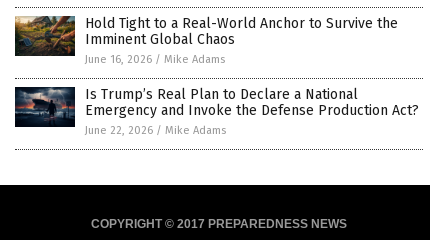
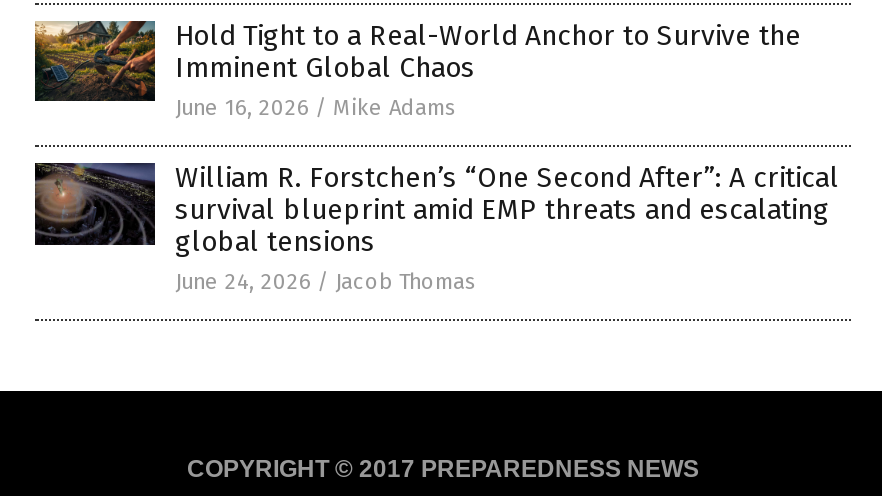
- [image]
- Is Trump’s Real Plan to Declare a National
- Emergency and Invoke the Defense Production Act?
- June 22, 2026 / Mike Adams
+ [image]
+ William R. Forstchen’s “One Second After”: A critical
+ survival blueprint amid EMP threats and escalating
+ global tensions
+ June 24, 2026 / Jacob Thomas
